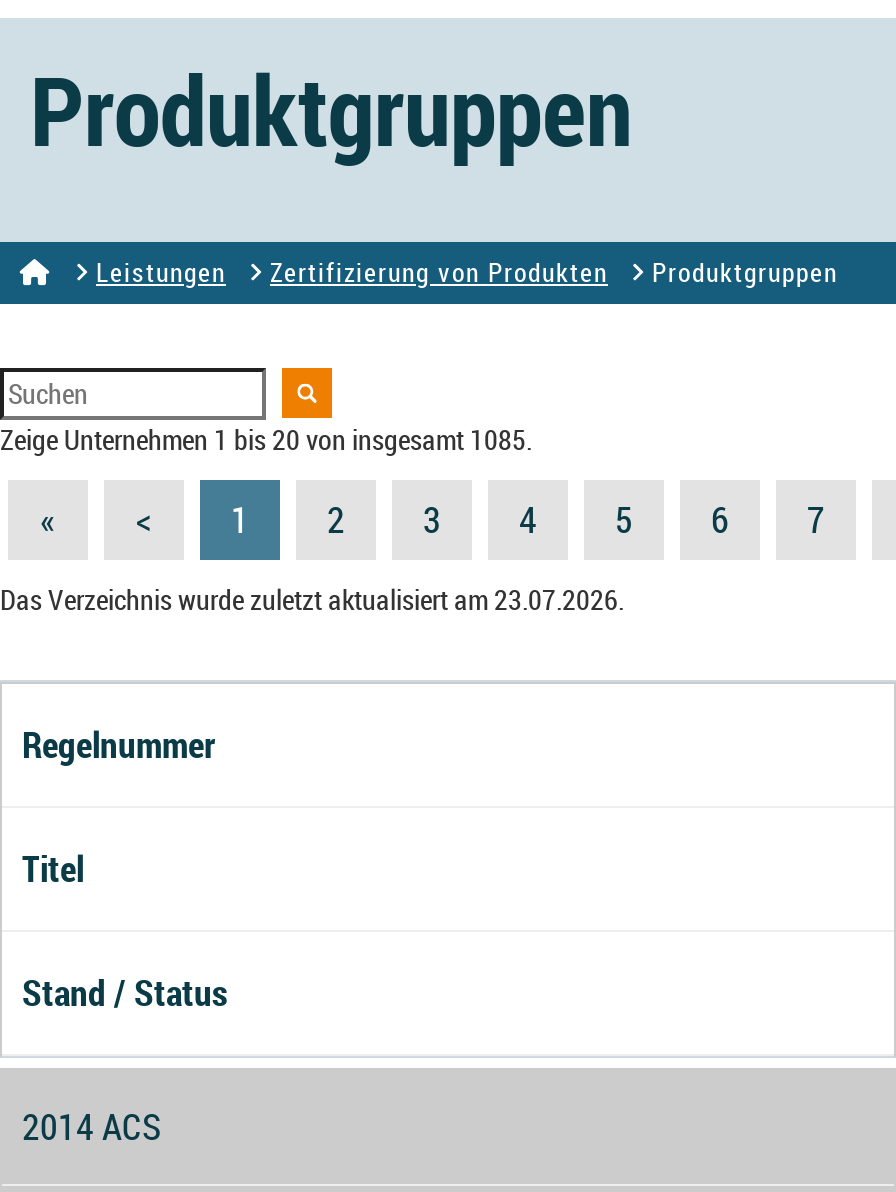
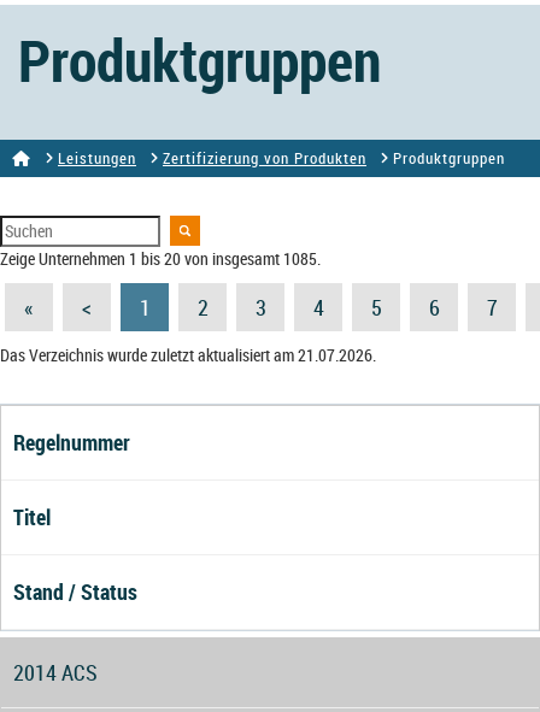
- Das Verzeichnis wurde zuletzt aktualisiert am 23.07.2026.
+ Das Verzeichnis wurde zuletzt aktualisiert am 21.07.2026.
